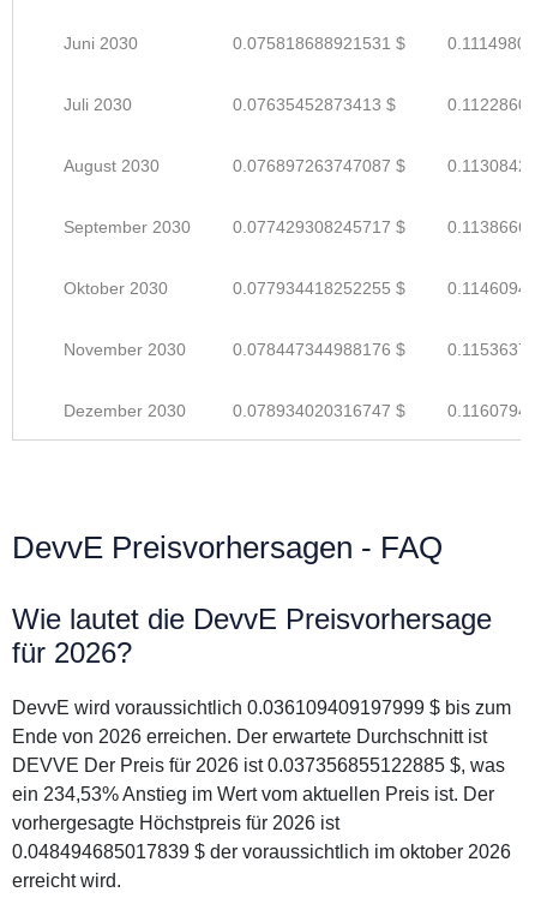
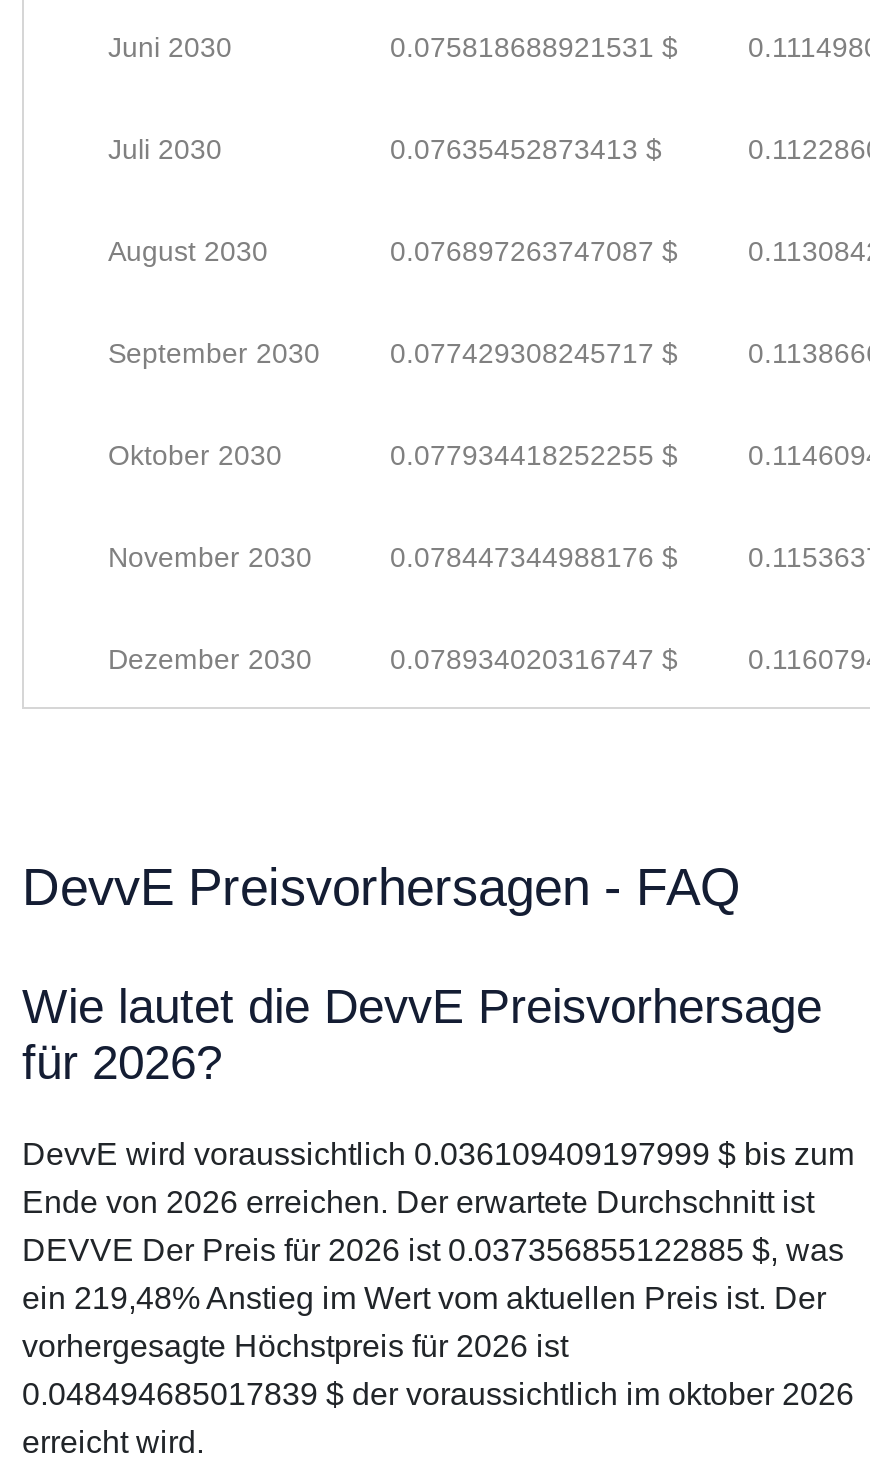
- ein 234,53% Anstieg im Wert vom aktuellen Preis ist. Der
+ ein 219,48% Anstieg im Wert vom aktuellen Preis ist. Der
